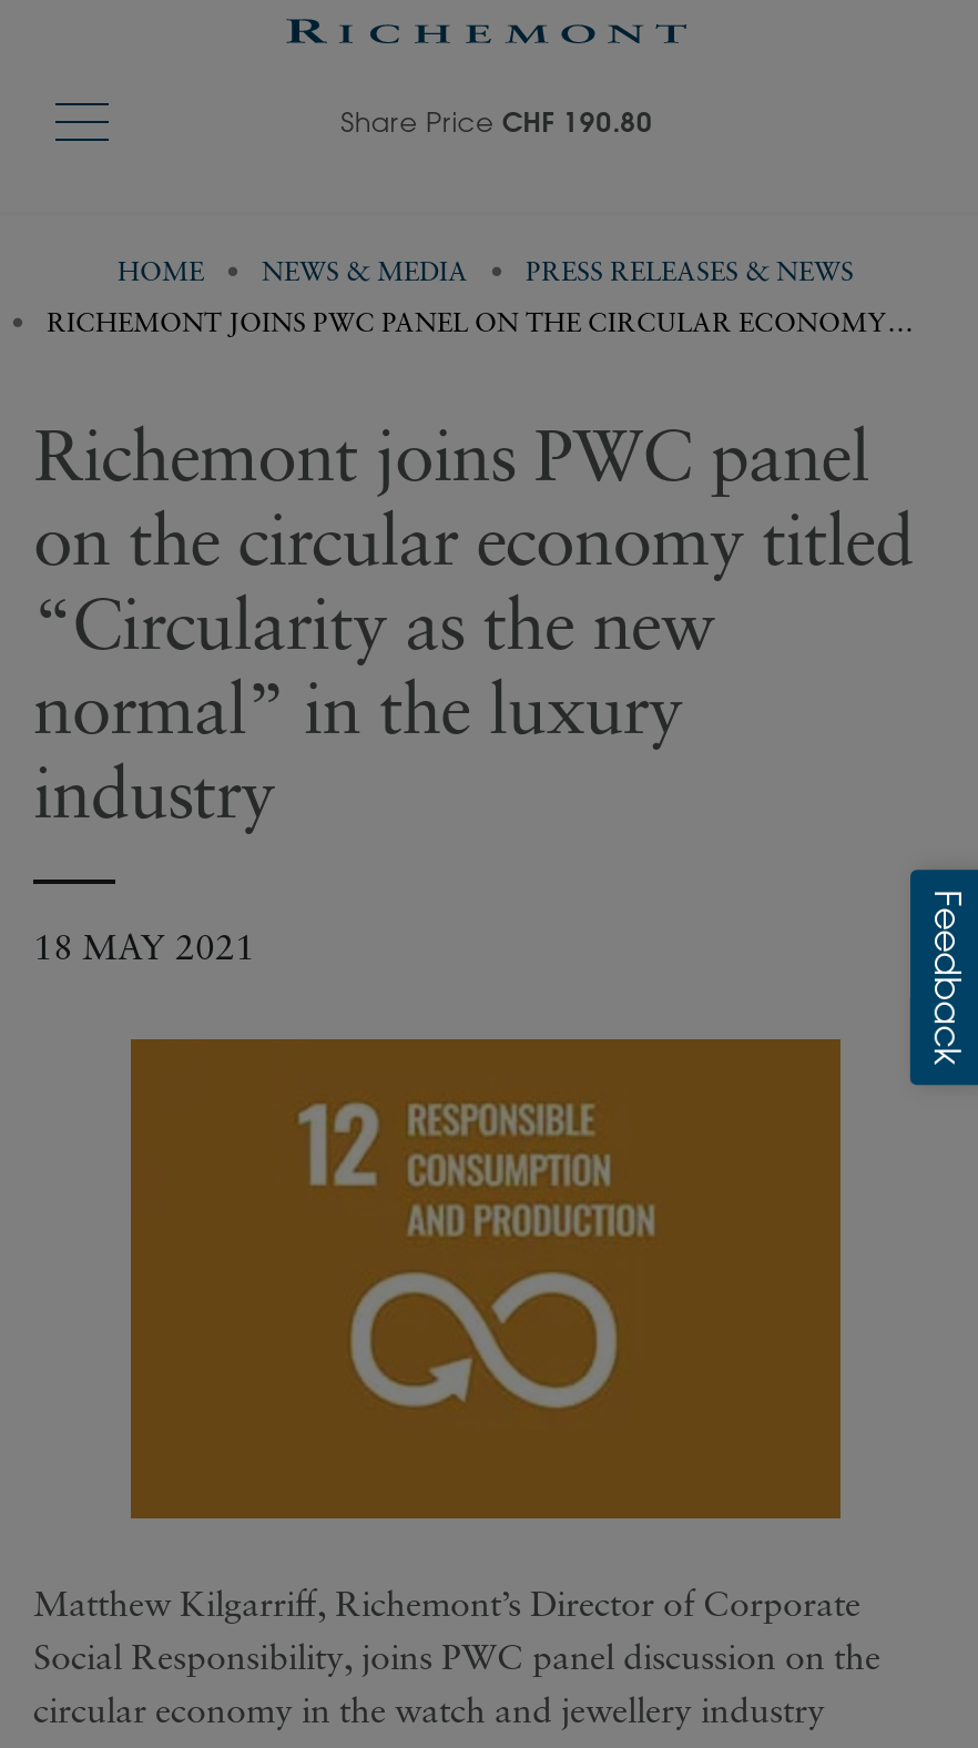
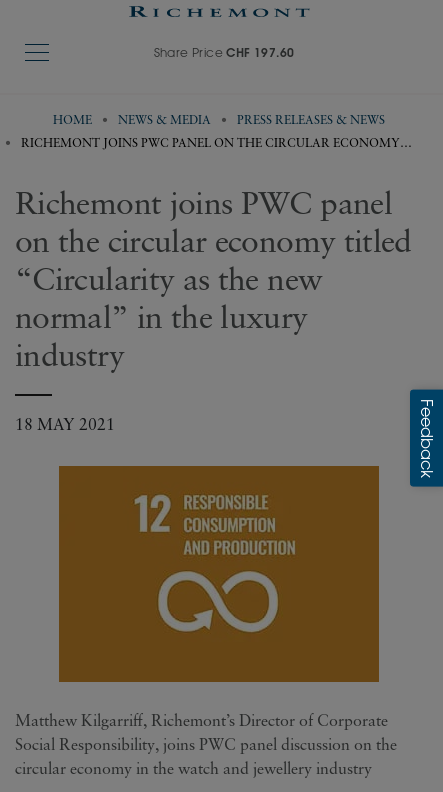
- Share Price CHF 190.80
+ Share Price CHF 197.60
